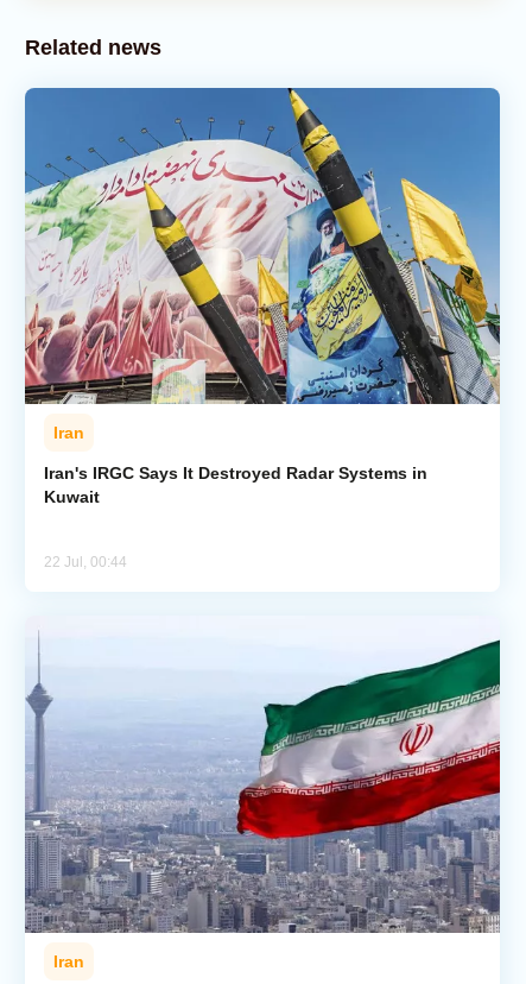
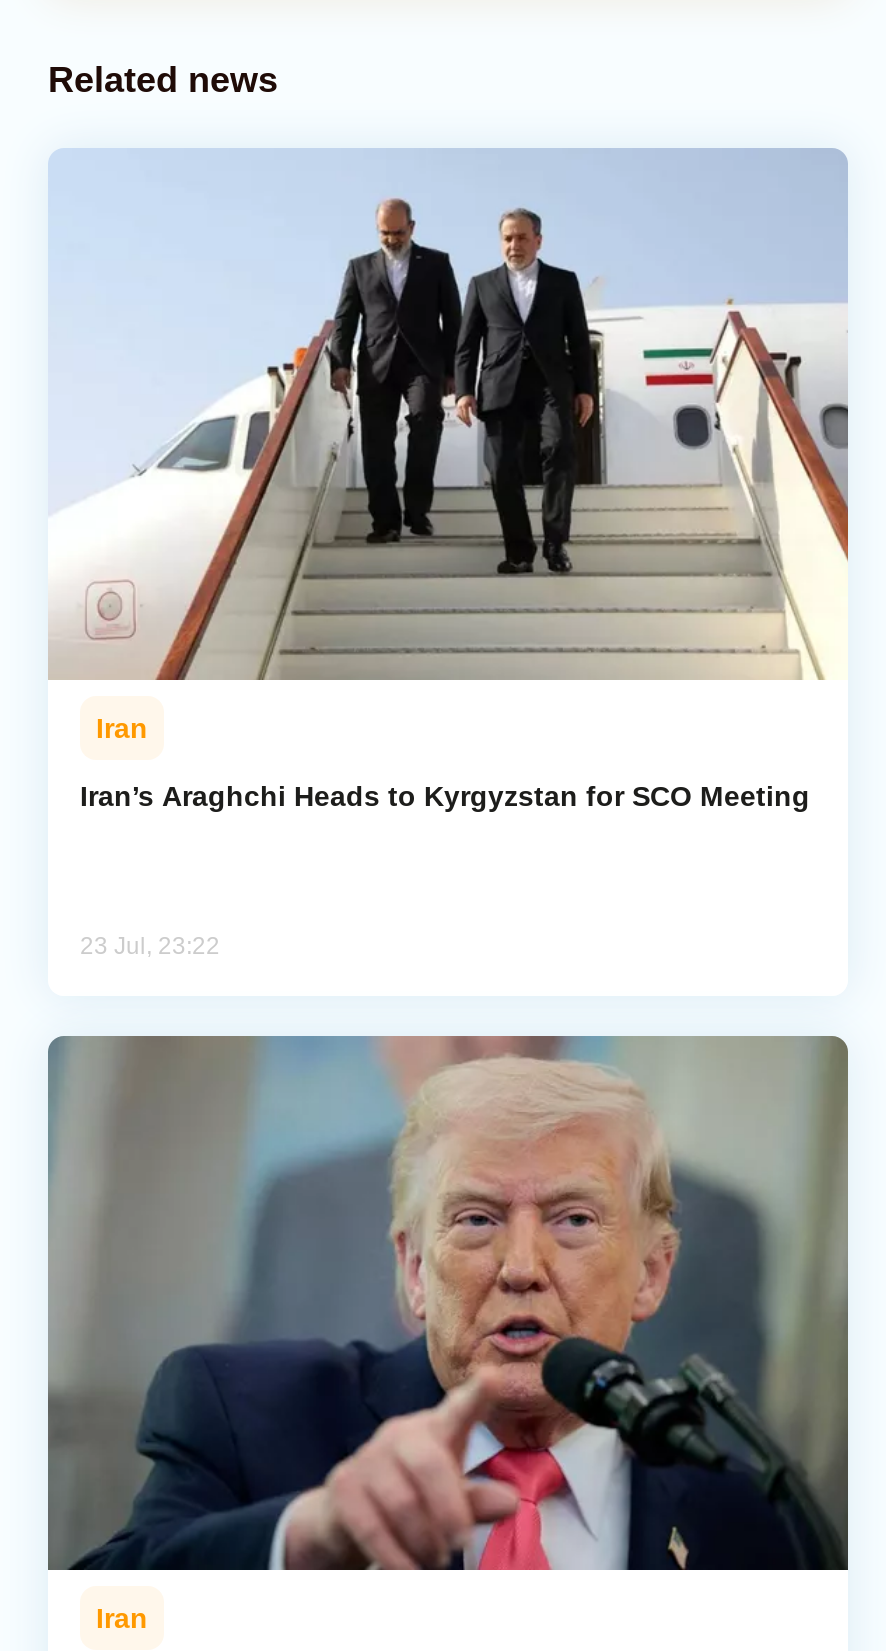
- [image]
+ [image]

- Iran's IRGC Says It Destroyed Radar Systems in
- Kuwait
+ Iran’s Araghchi Heads to Kyrgyzstan for SCO Meeting

- 22 Jul, 00:44
+ 23 Jul, 23:22

- [image]
+ [image]
